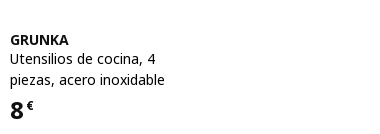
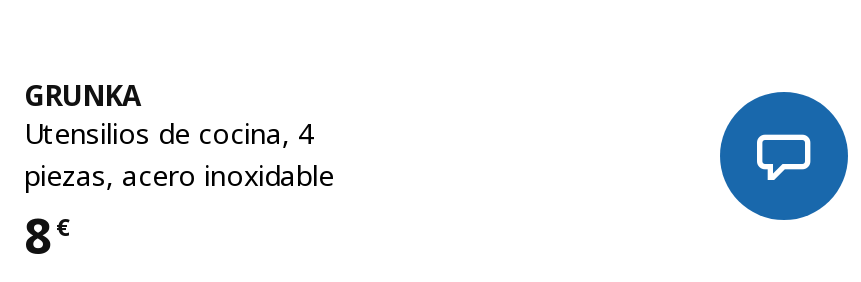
+ [image]
